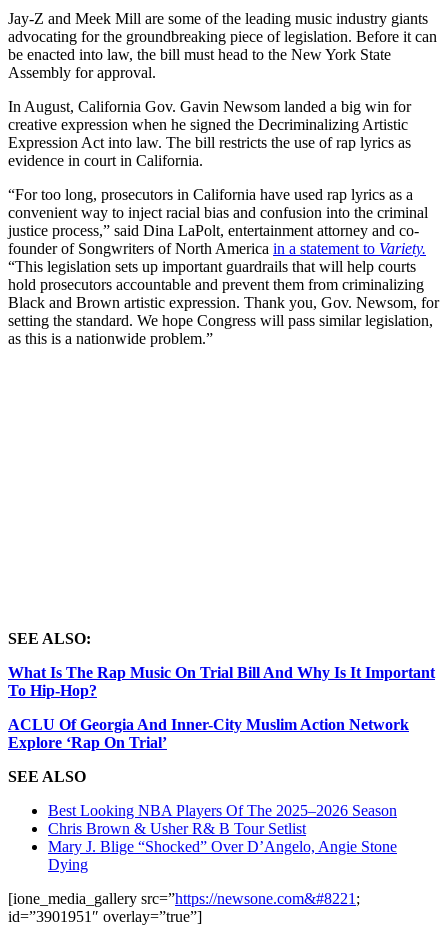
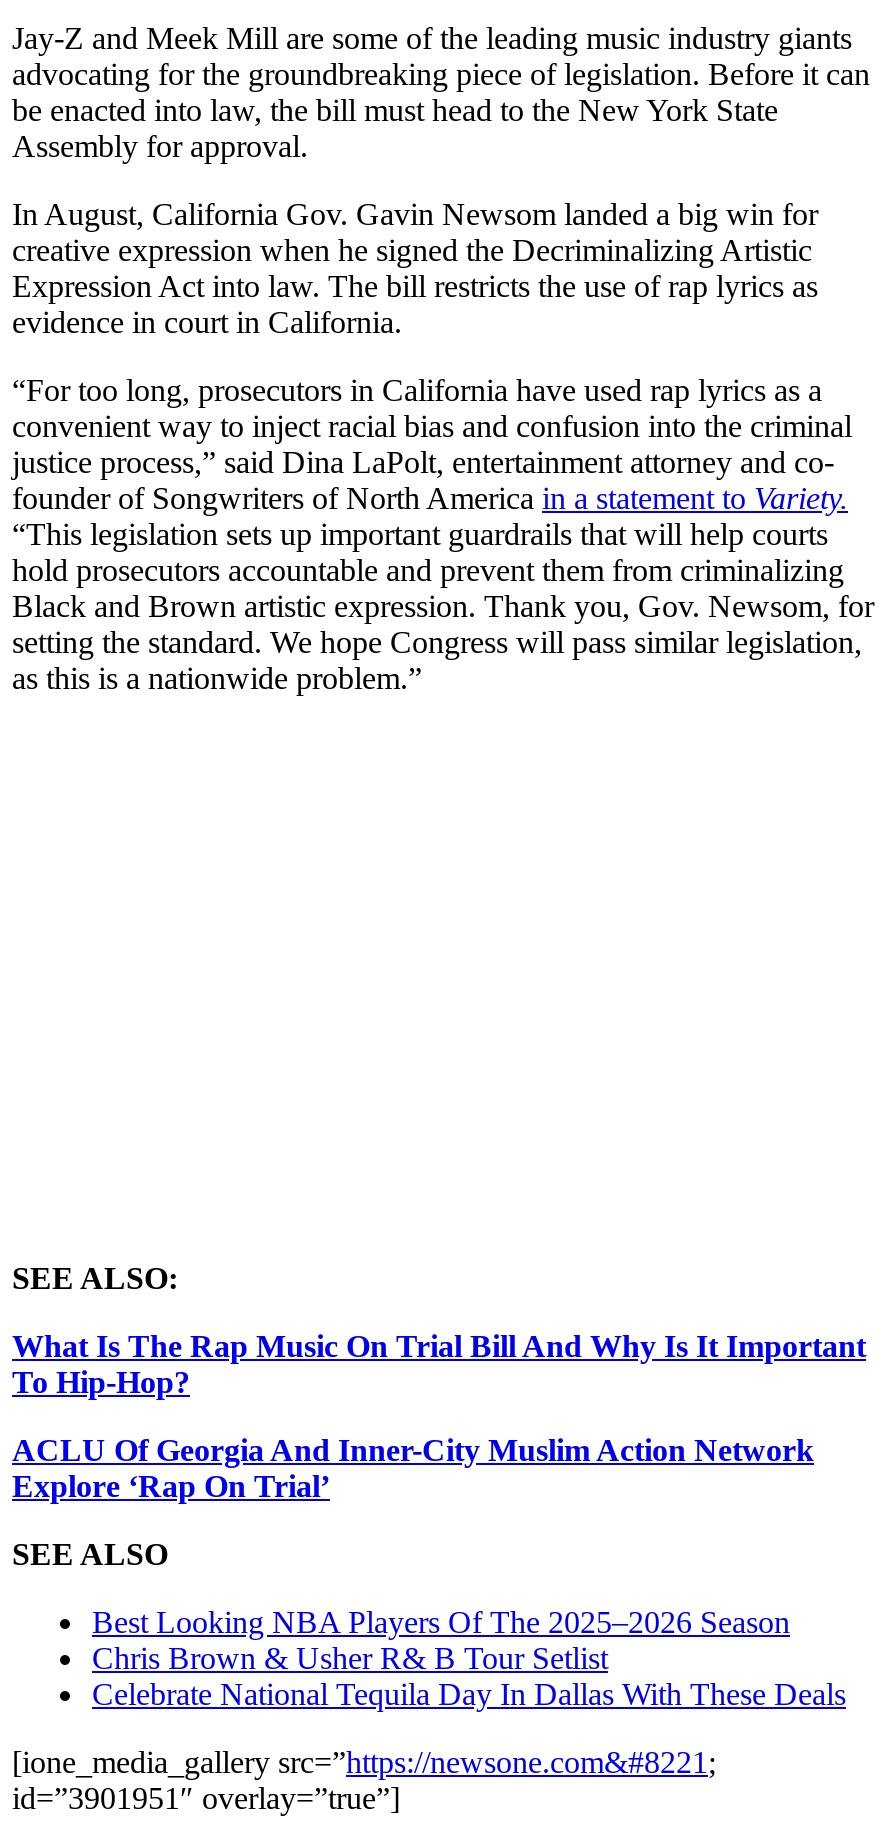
- Mary J. Blige “Shocked” Over D’Angelo, Angie Stone
- Dying
+ Celebrate National Tequila Day In Dallas With These Deals
